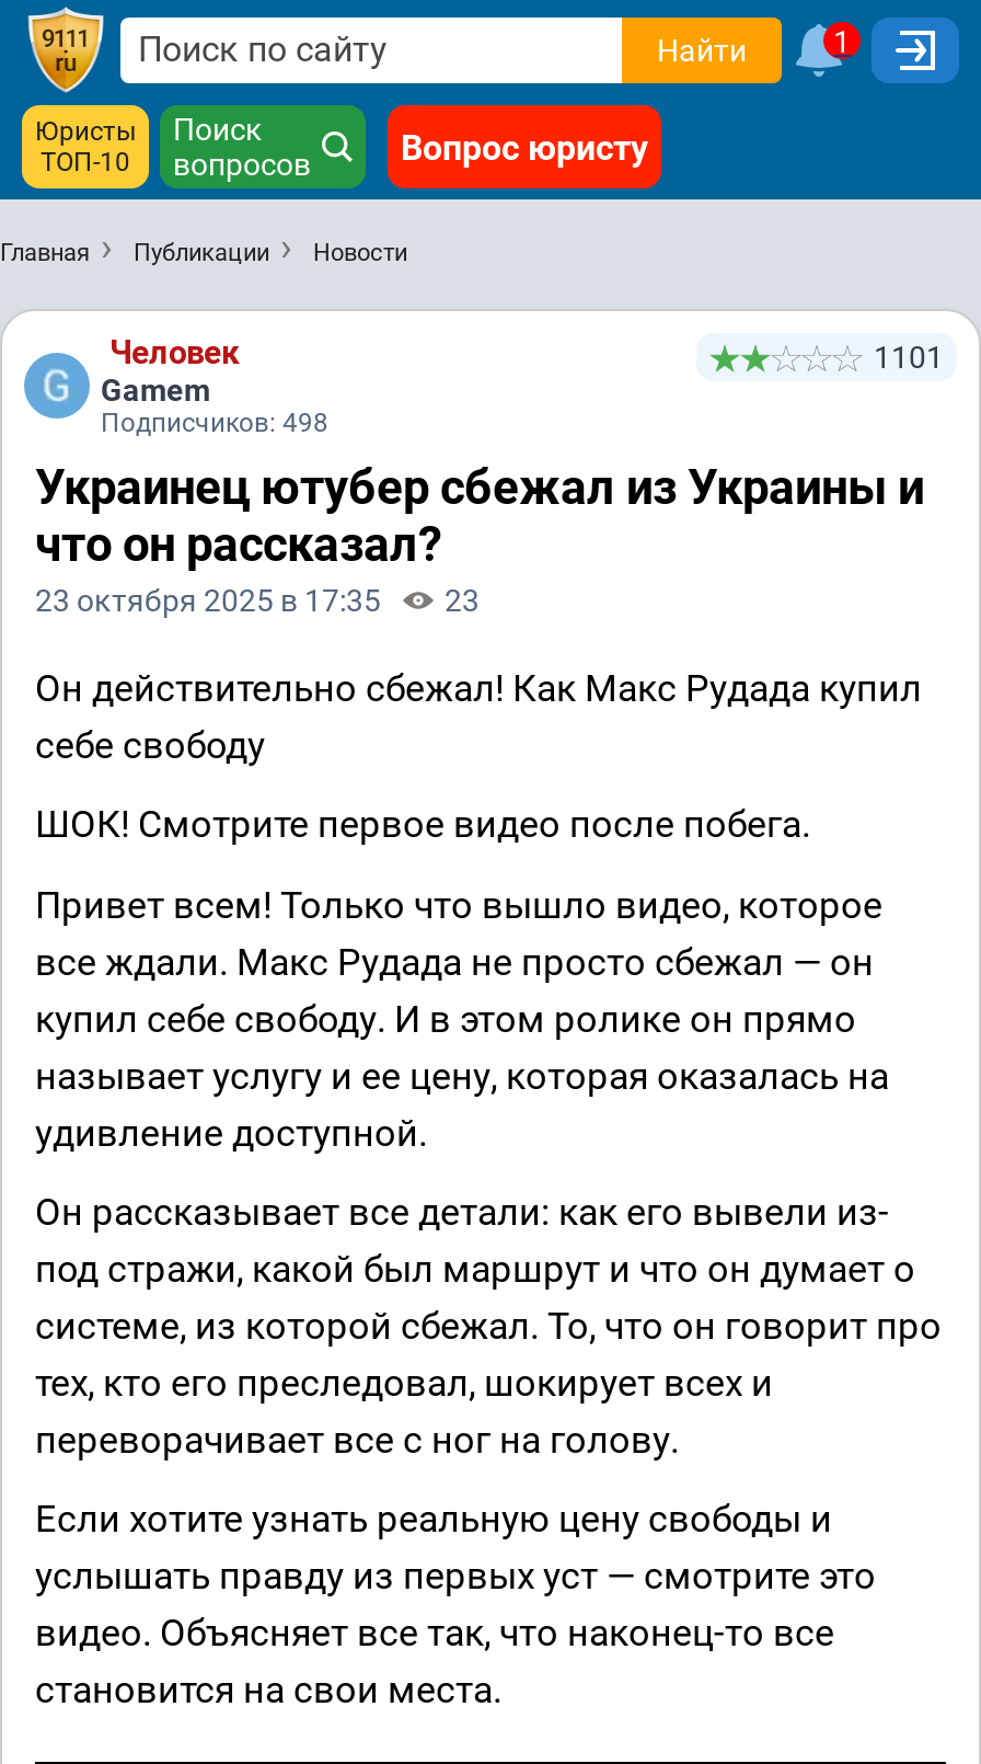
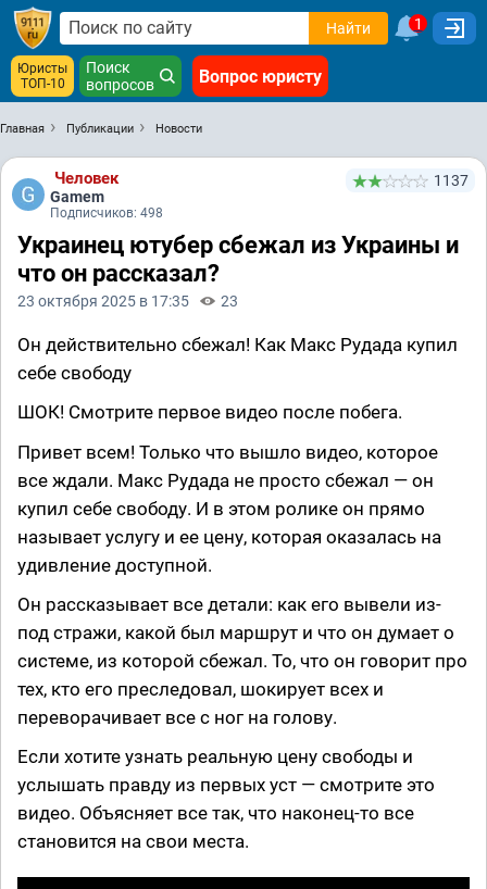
- 1101
+ 1137
